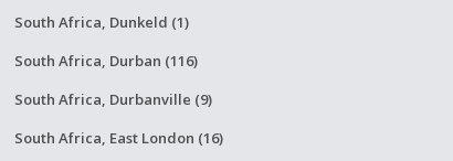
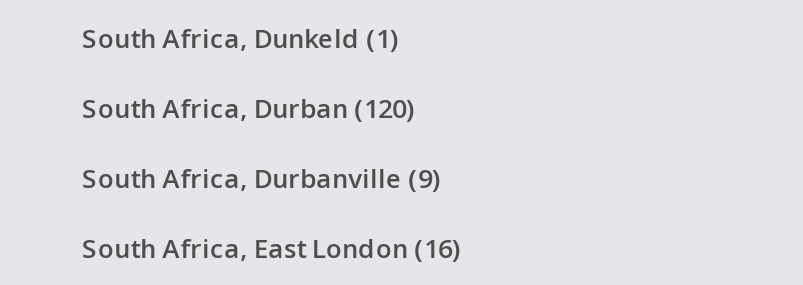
- South Africa, Durban (116)
+ South Africa, Durban (120)
